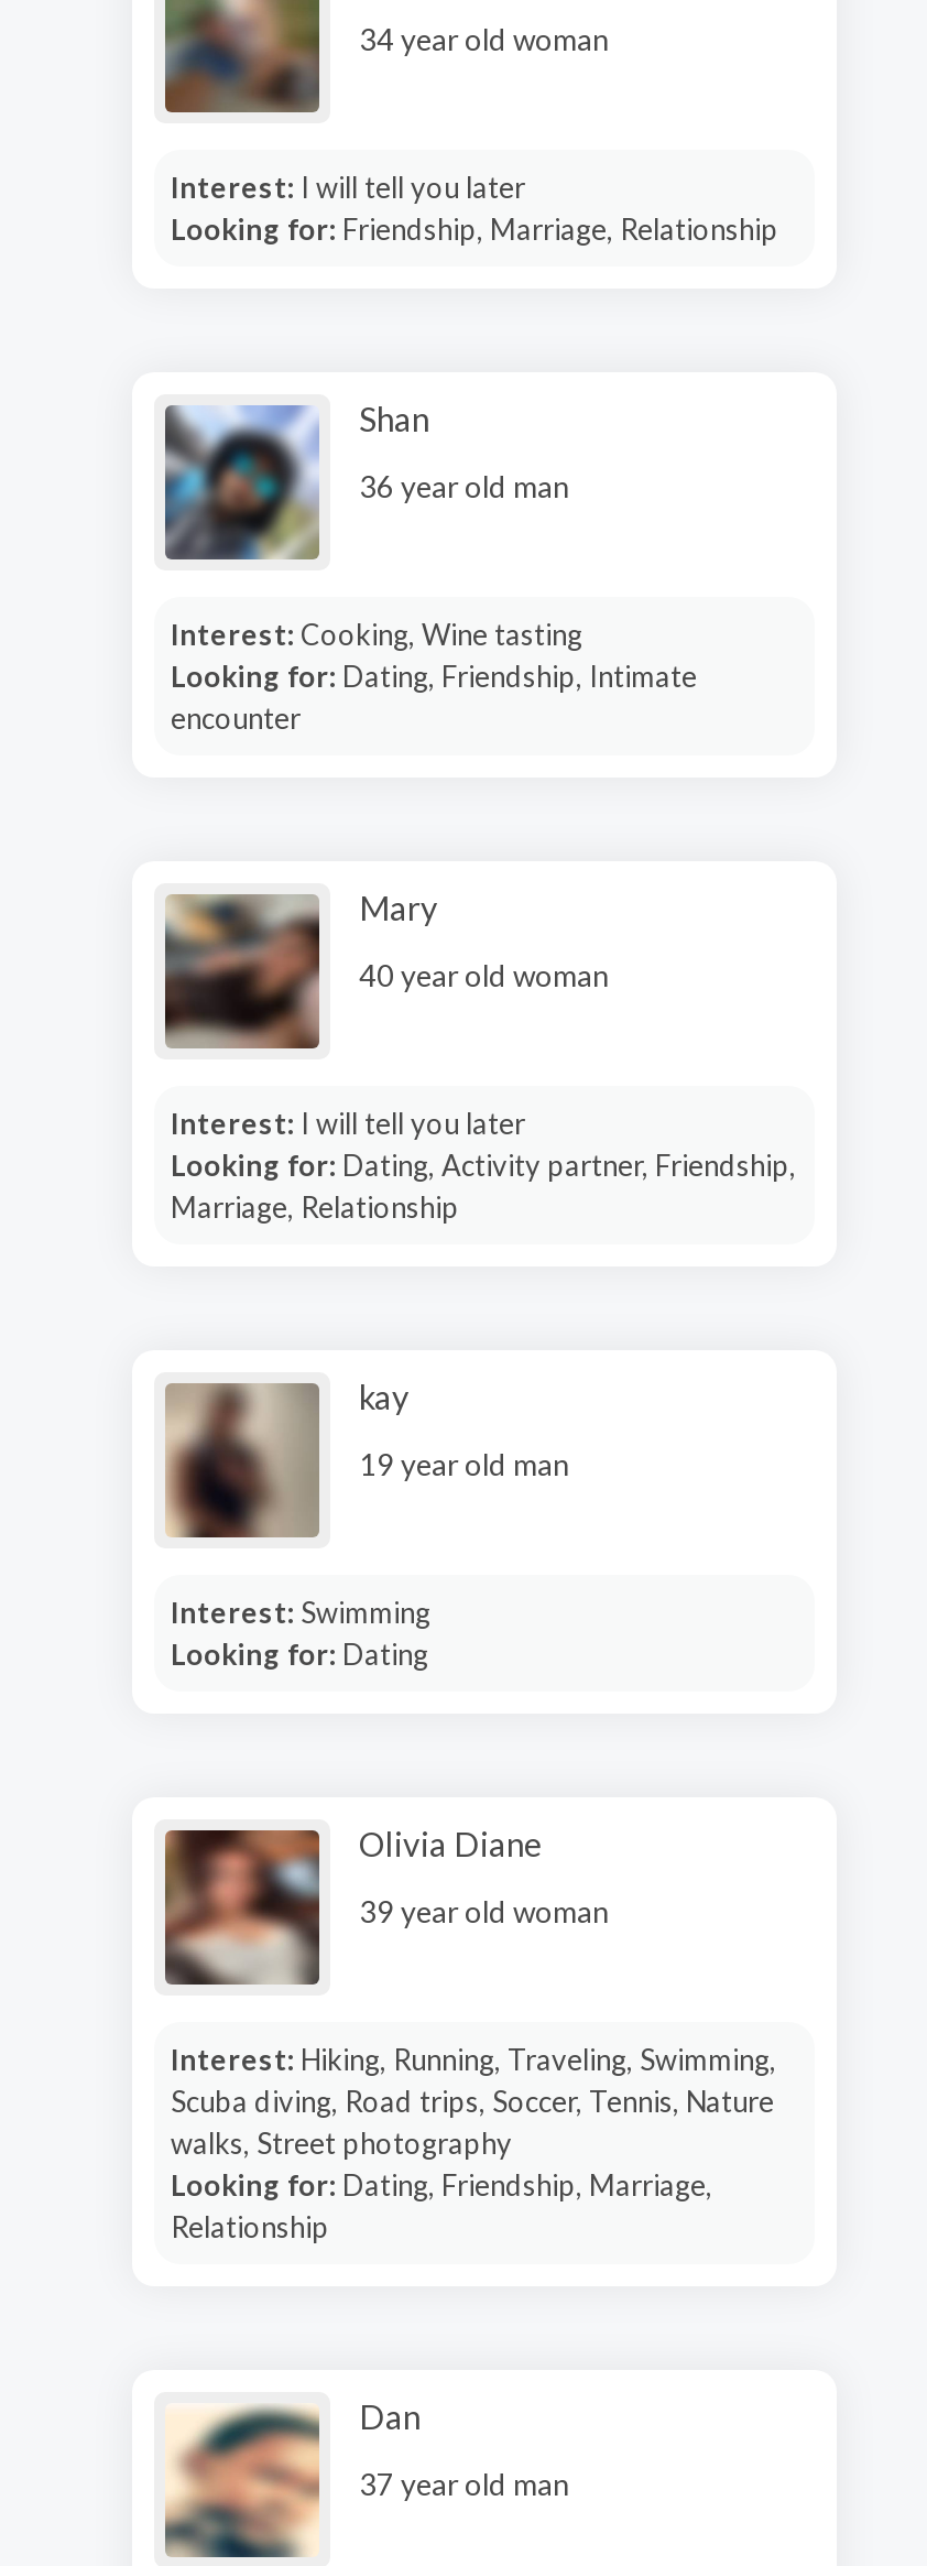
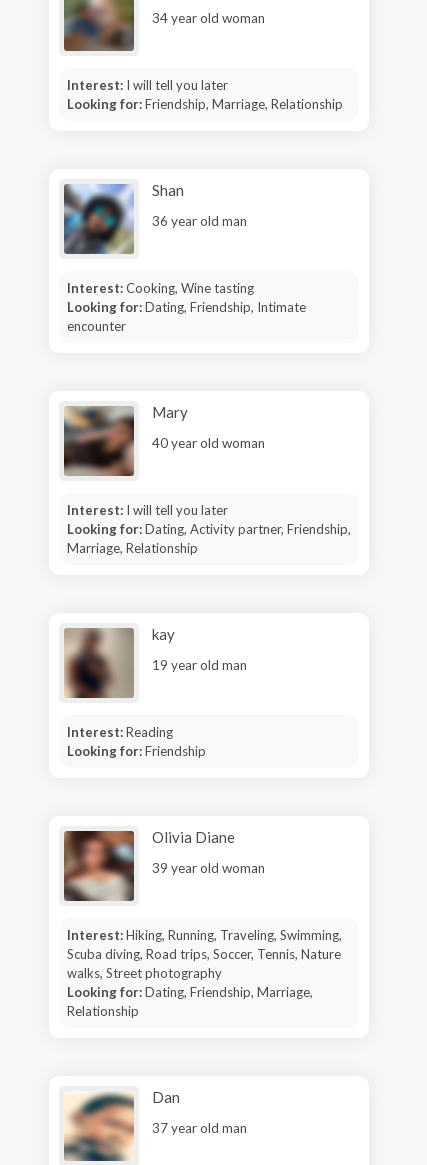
- Interest: Swimming
+ Interest: Reading

- Looking for: Dating
+ Looking for: Friendship
